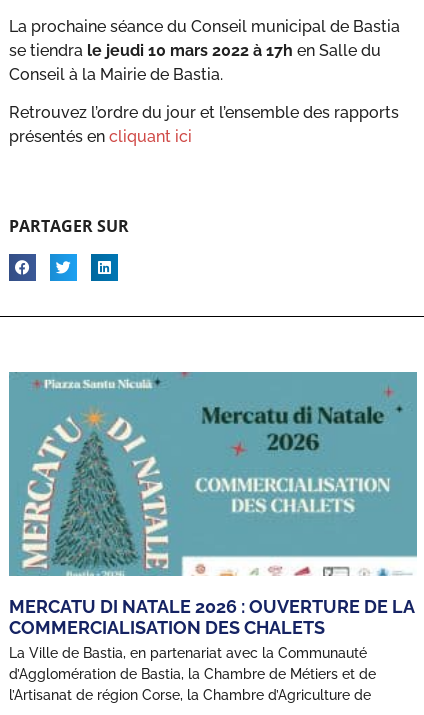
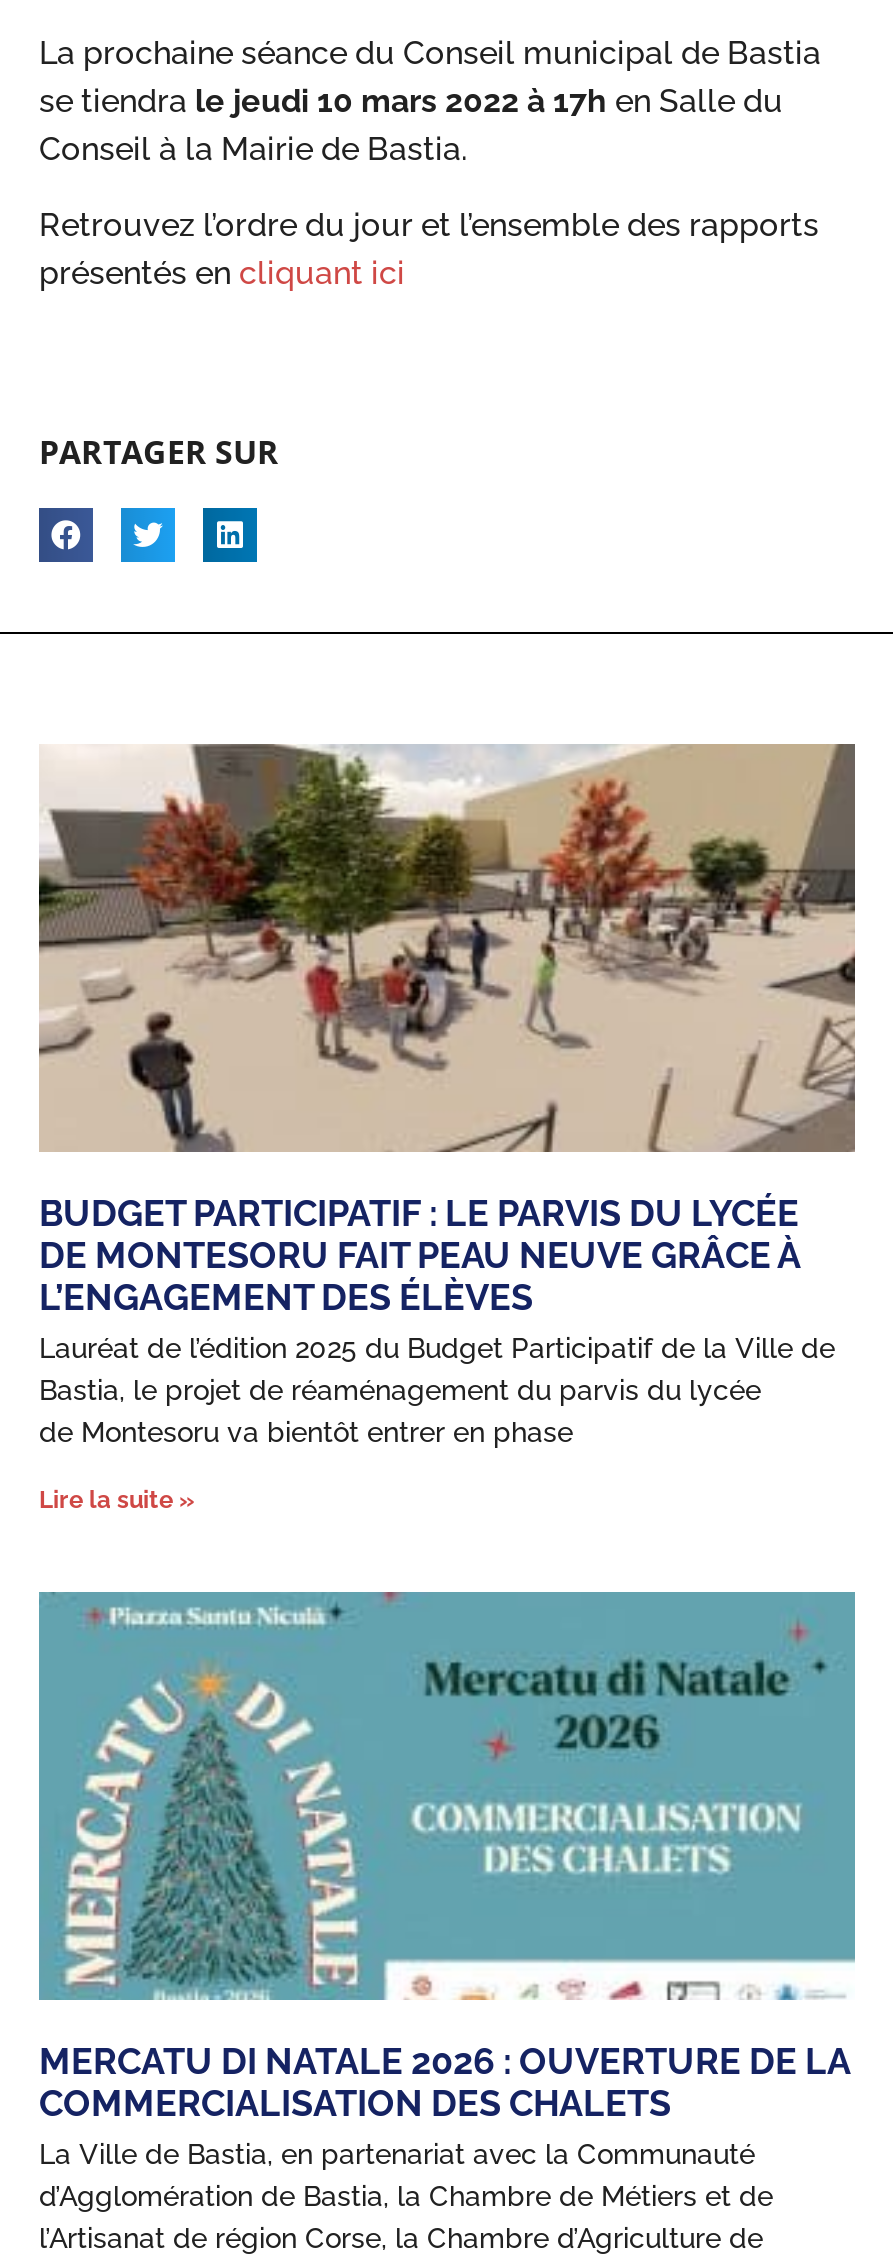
+ [image]
+ BUDGET PARTICIPATIF : LE PARVIS DU LYCÉE
+ DE MONTESORU FAIT PEAU NEUVE GRÂCE À
+ L’ENGAGEMENT DES ÉLÈVES
+ Lauréat de l’édition 2025 du Budget Participatif de la Ville de
+ Bastia, le projet de réaménagement du parvis du lycée
+ de Montesoru va bientôt entrer en phase
+ Lire la suite »
